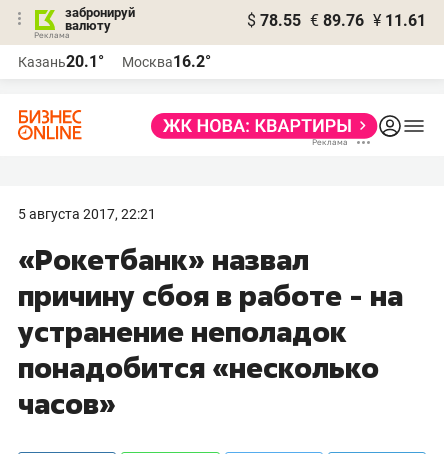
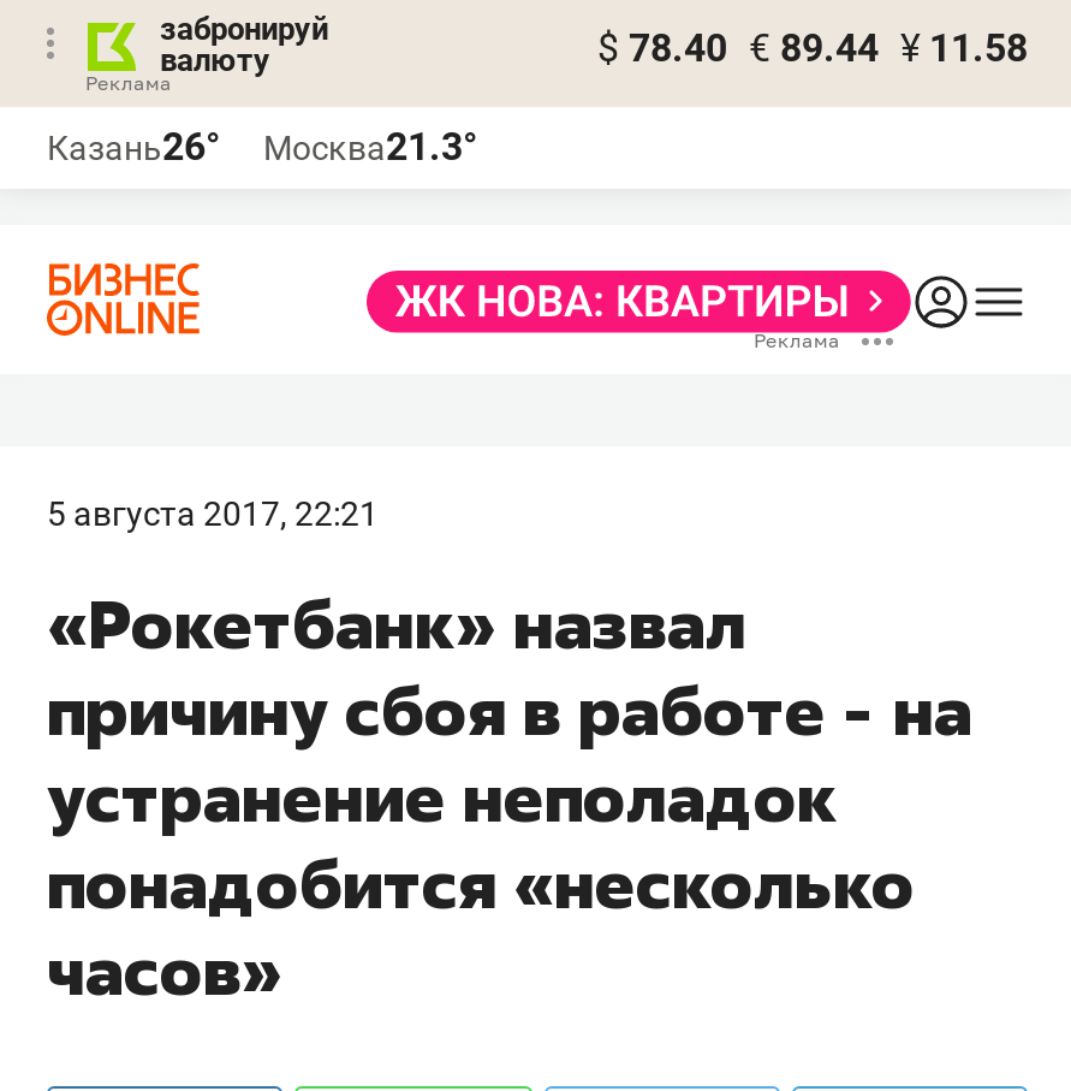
- $ 78.55 € 89.76 ¥ 11.61
+ $ 78.40 € 89.44 ¥ 11.58

- Казань20.1°
+ Казань26°

- Москва16.2°
+ Москва21.3°
